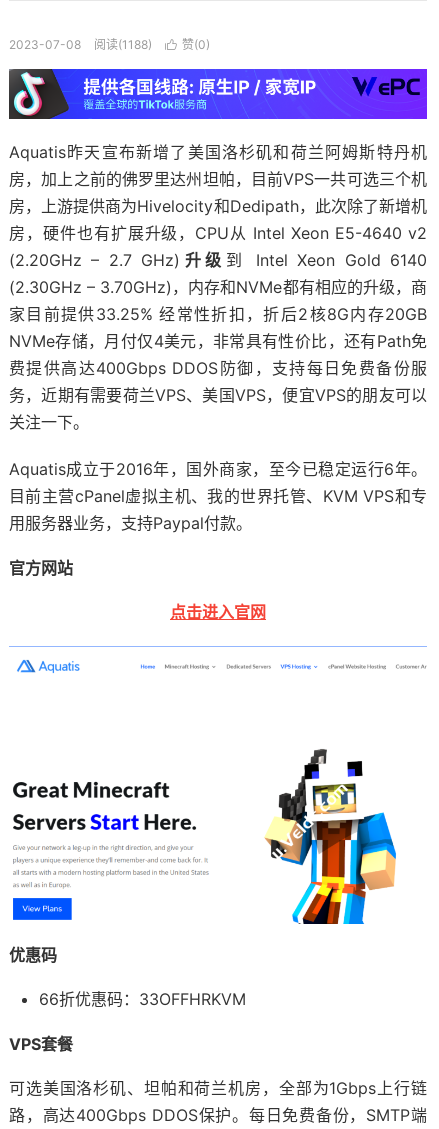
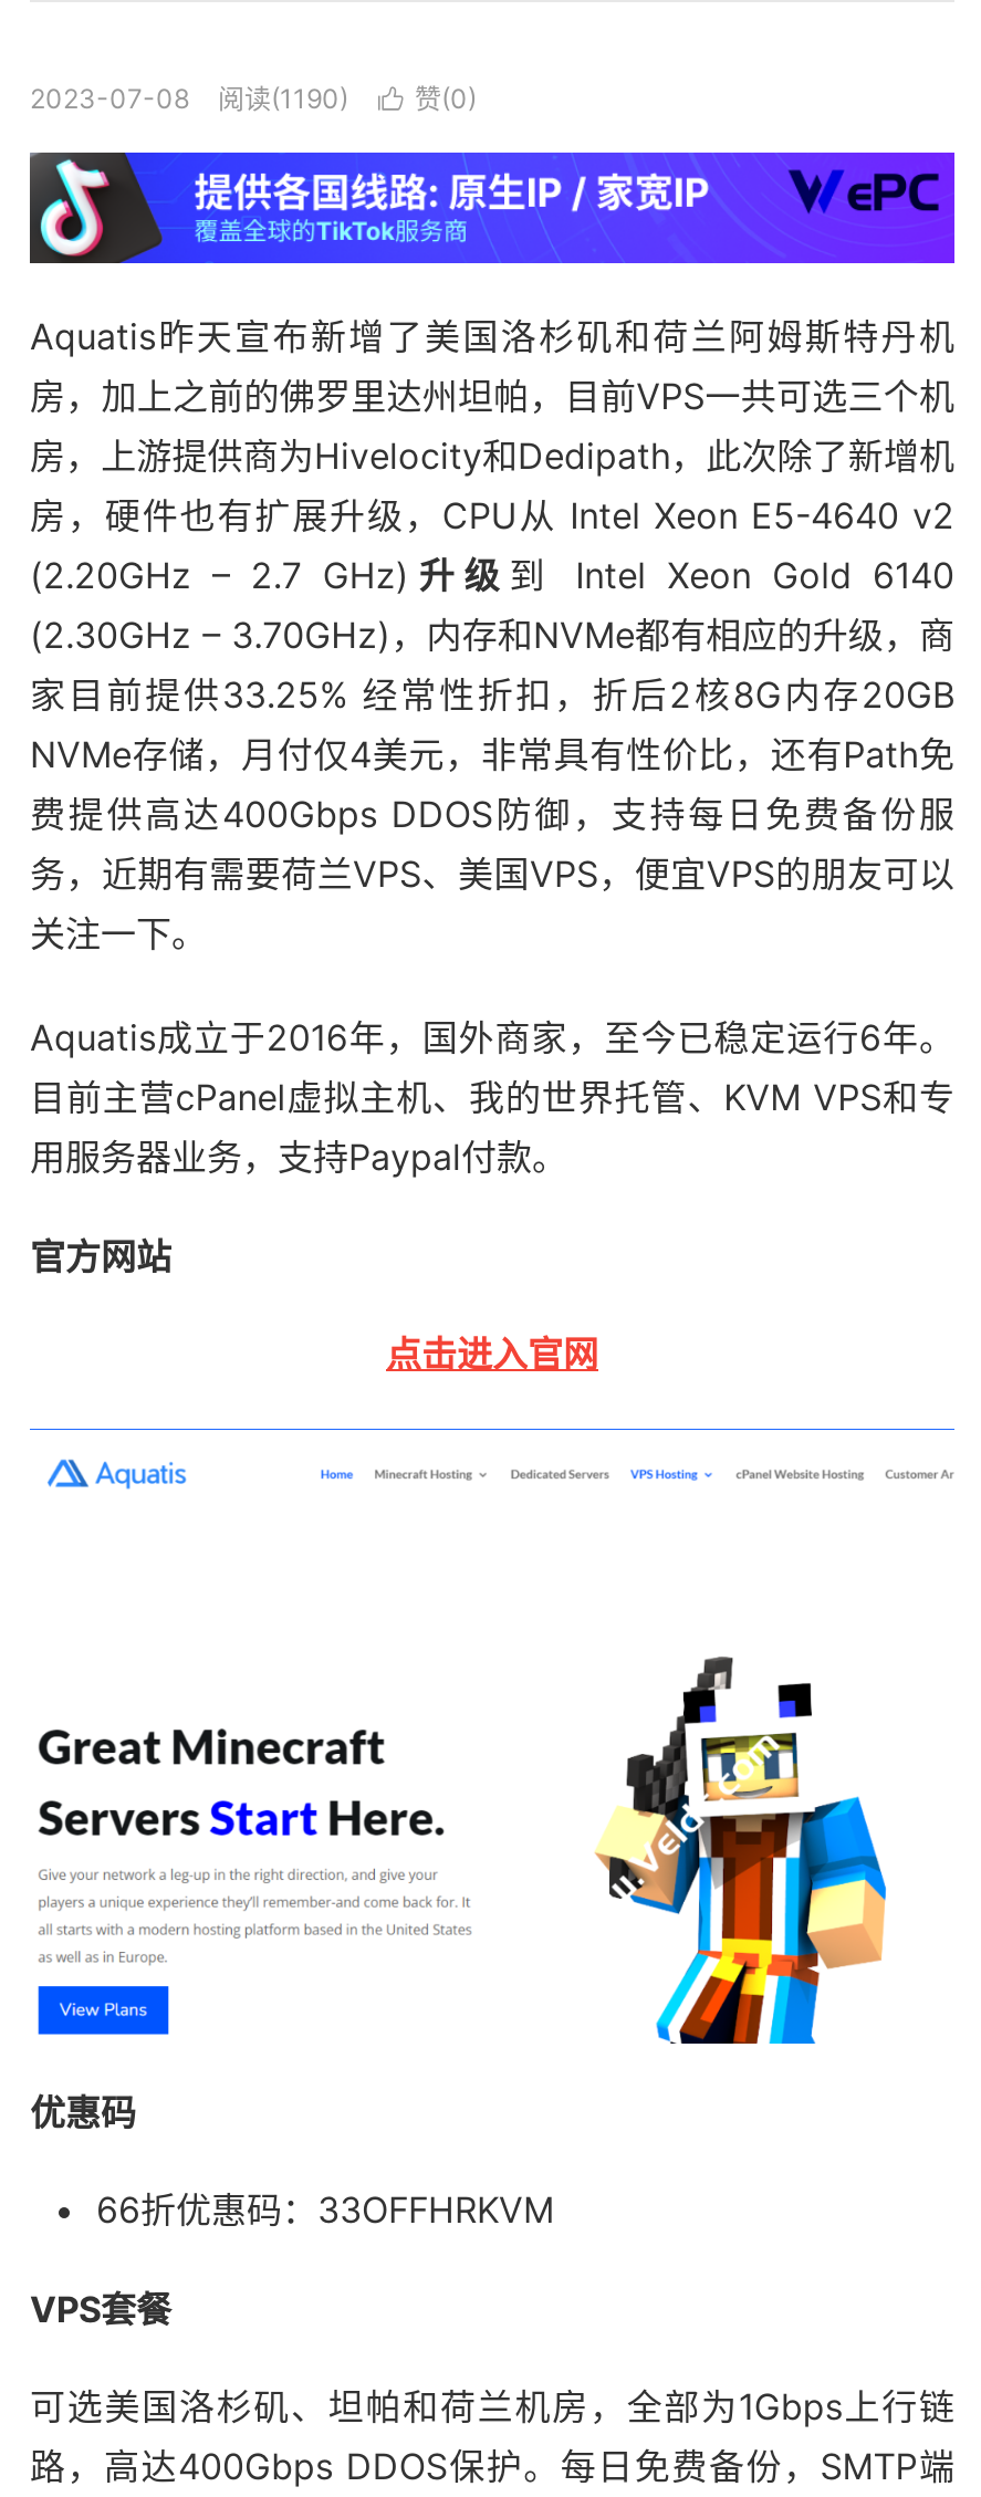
- 阅读(1188)
+ 阅读(1190)
